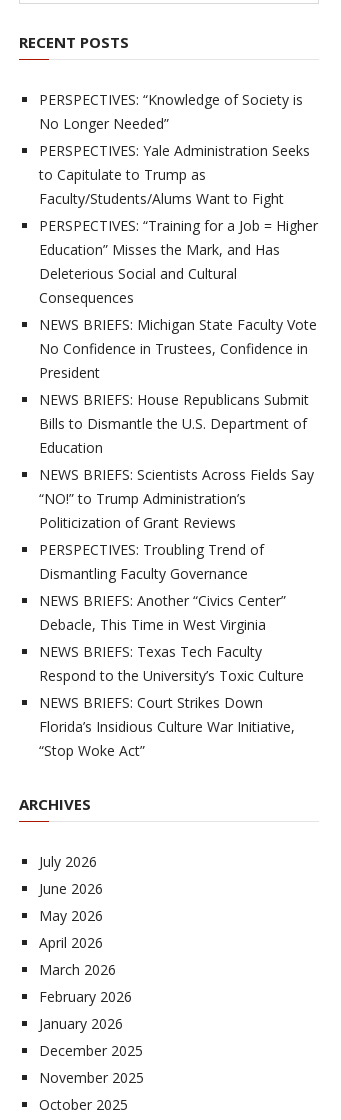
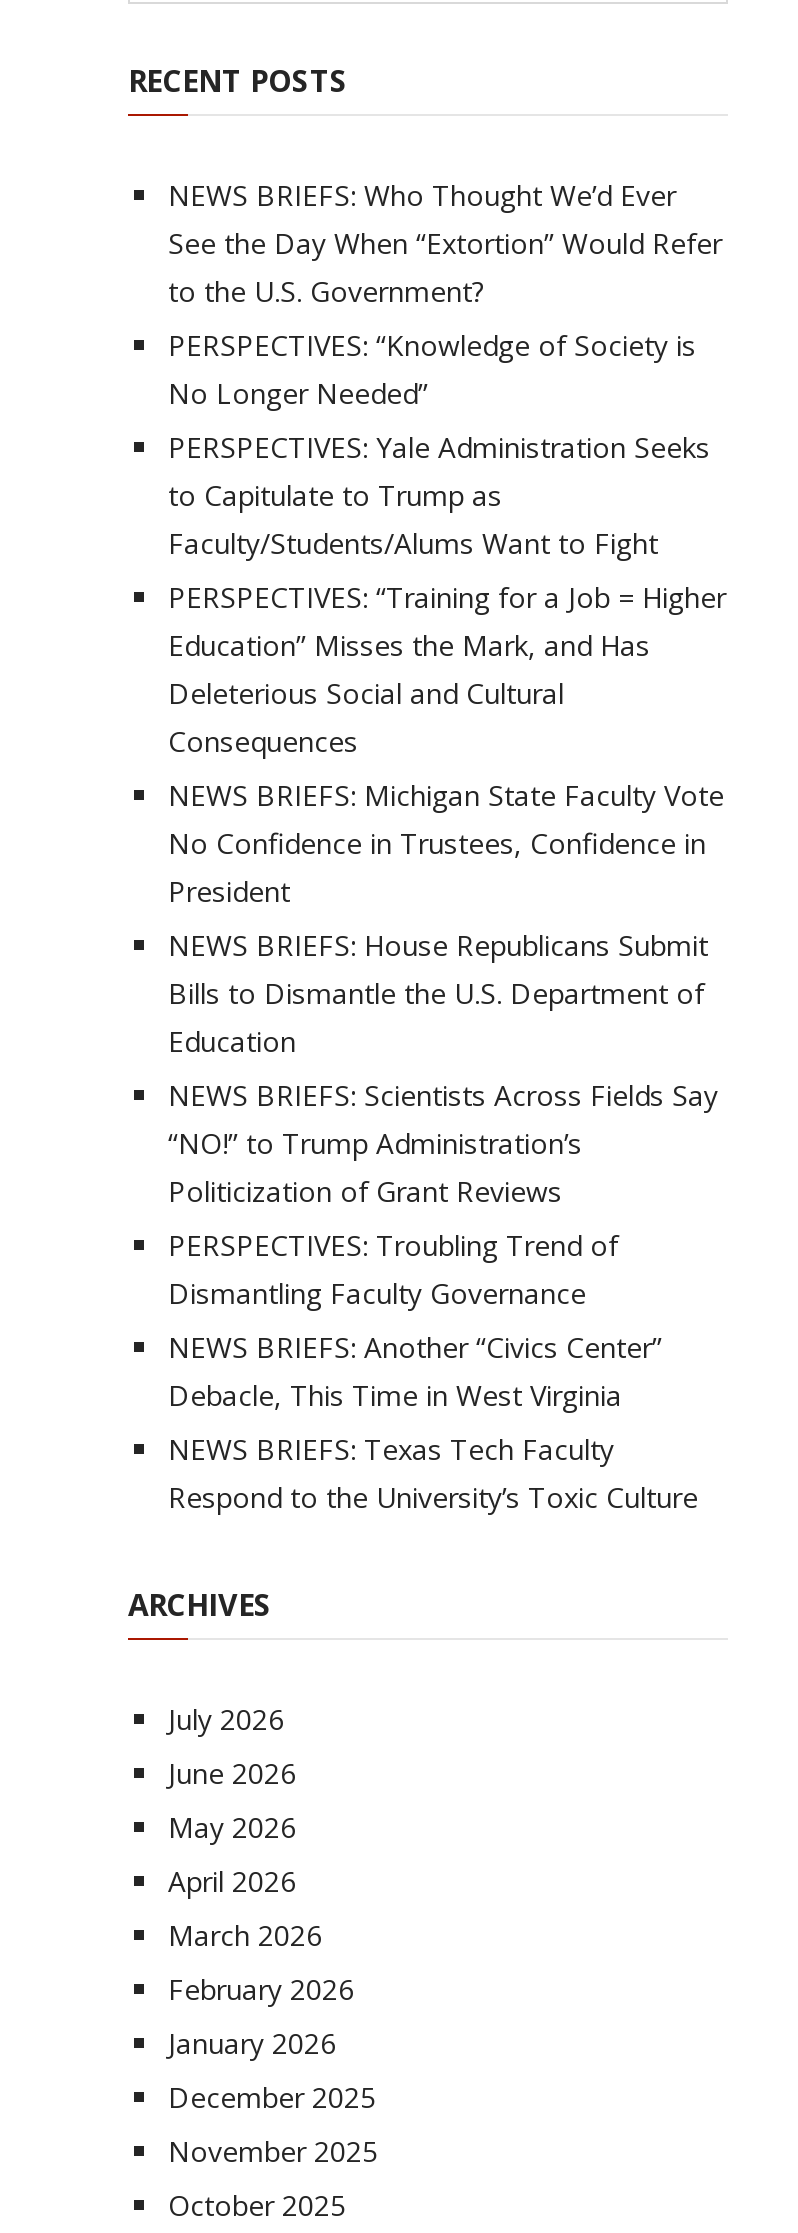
+ NEWS BRIEFS: Who Thought We’d Ever
+ See the Day When “Extortion” Would Refer
+ to the U.S. Government?

moved down: PERSPECTIVES: “Knowledge of Society is | No Longer Needed” | PERSPECTIVES: Yale Administration Seeks | ... | NEWS BRIEFS: Texas Tech Faculty | Respond to the University’s Toxic Culture

- NEWS BRIEFS: Court Strikes Down
- Florida’s Insidious Culture War Initiative,
- “Stop Woke Act”
